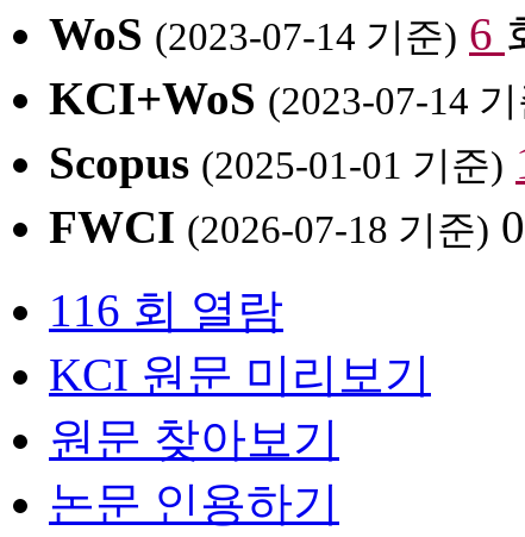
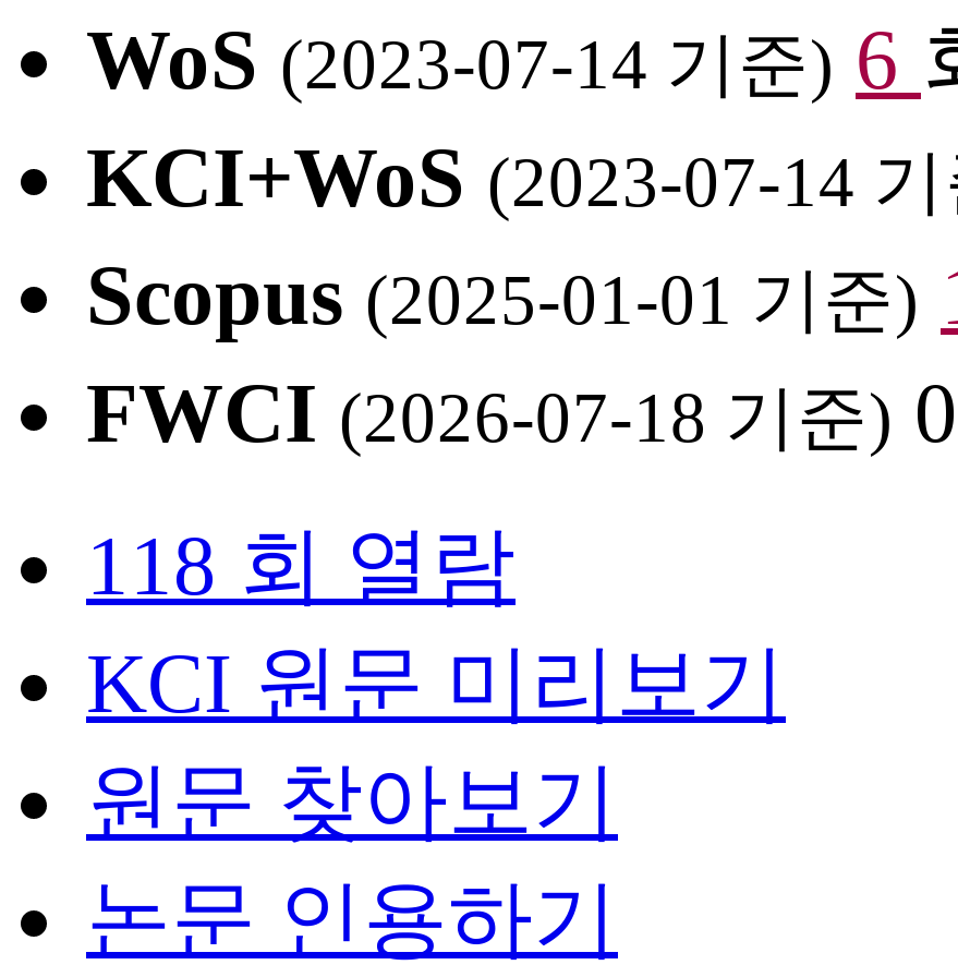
- 116 회 열람
+ 118 회 열람
